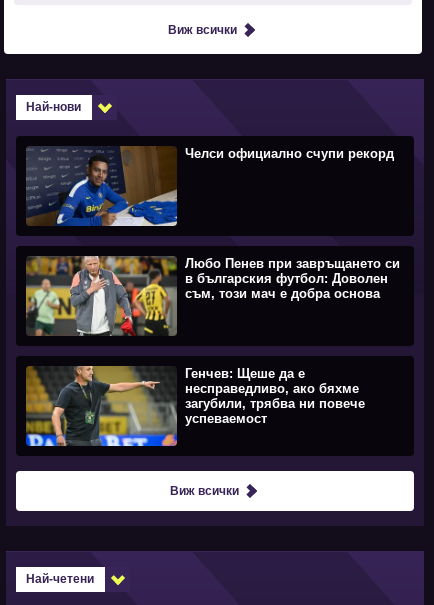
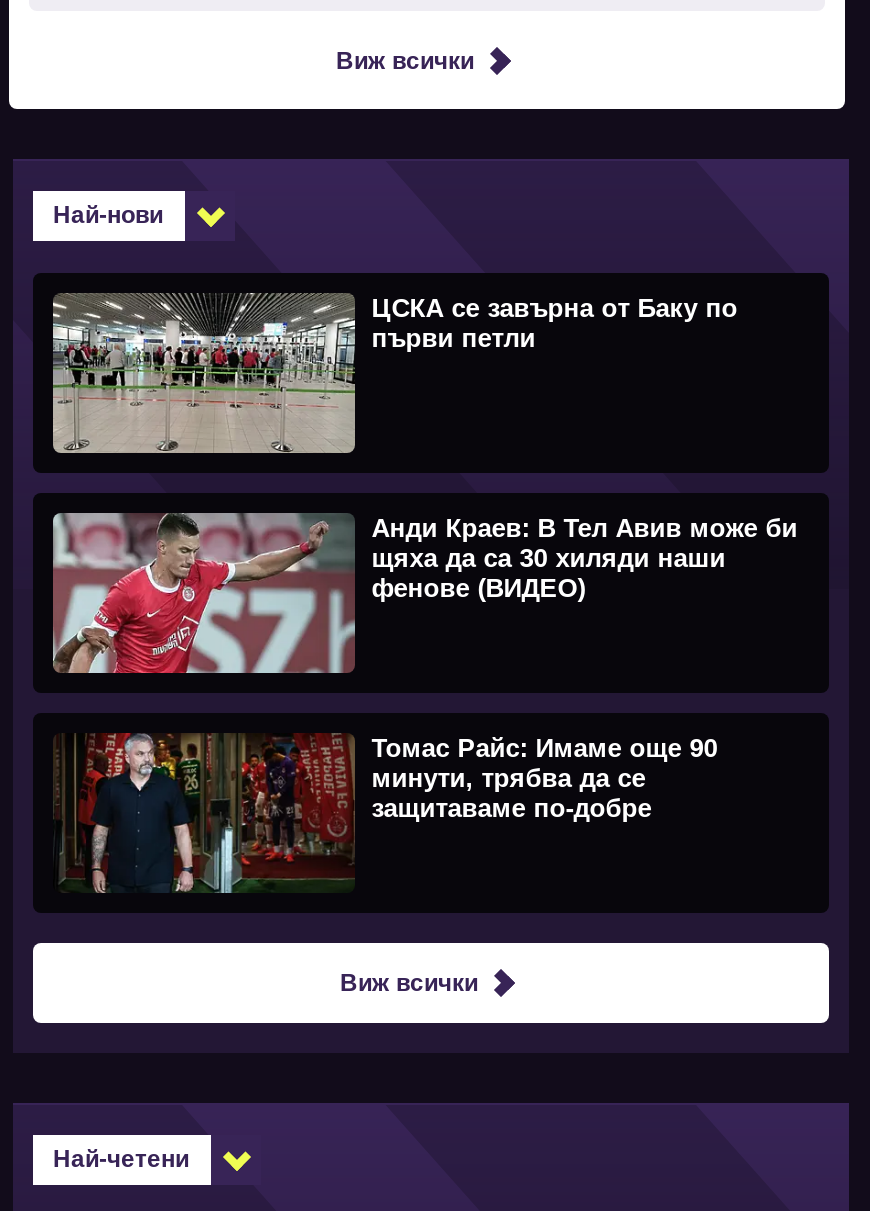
- [image]
- Челси официално счупи рекорд
+ [image]
+ ЦСКА се завърна от Баку по
+ първи петли

- [image]
- Любо Пенев при завръщането си
- в българския футбол: Доволен
- съм, този мач е добра основа
+ [image]
+ Анди Краев: В Тел Авив може би
+ щяха да са 30 хиляди наши
+ фенове (ВИДЕО)

- [image]
- Генчев: Щеше да е
- несправедливо, ако бяхме
- загубили, трябва ни повече
- успеваемост
+ [image]
+ Томас Райс: Имаме още 90
+ минути, трябва да се
+ защитаваме по-добре
